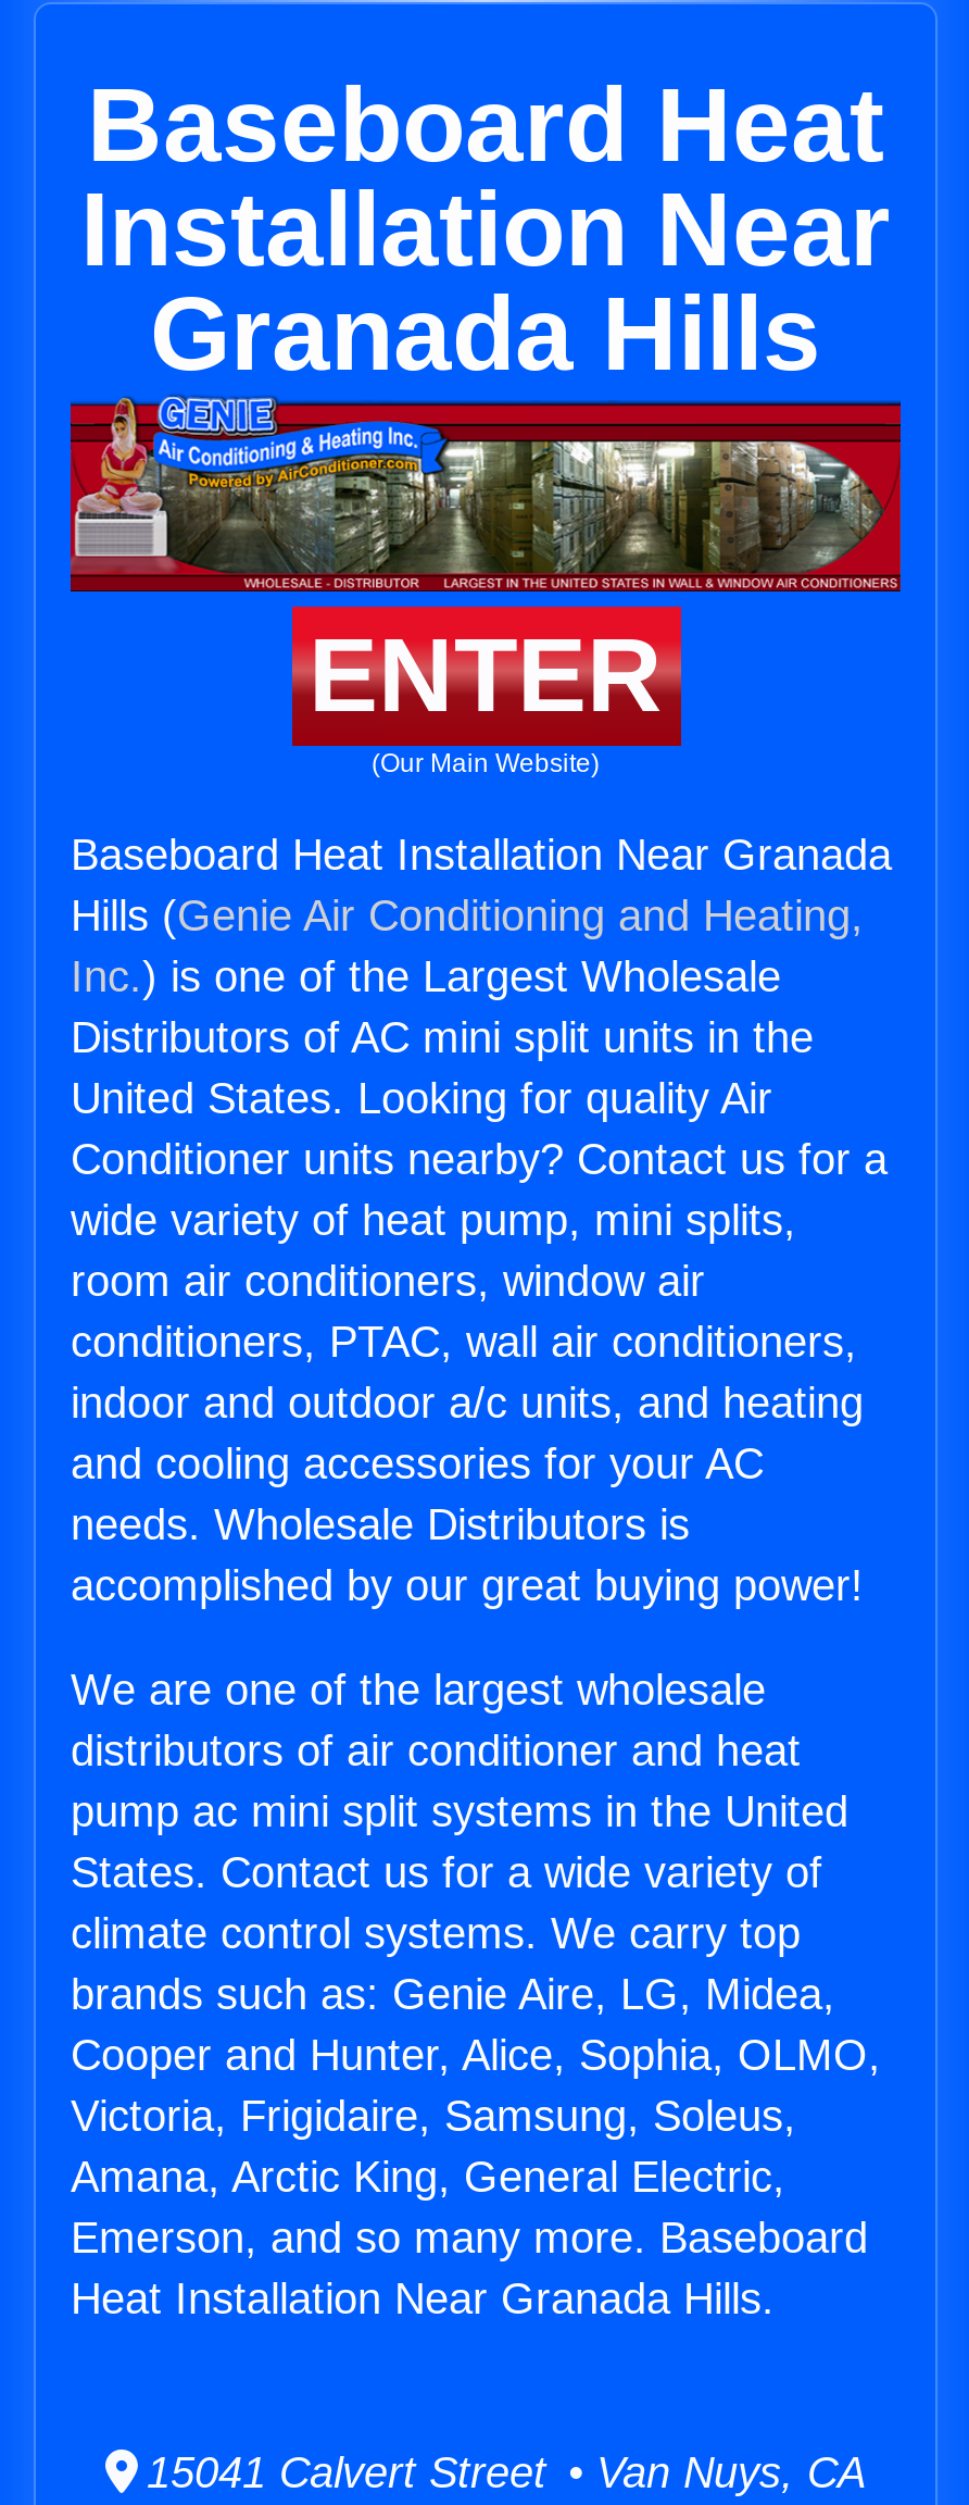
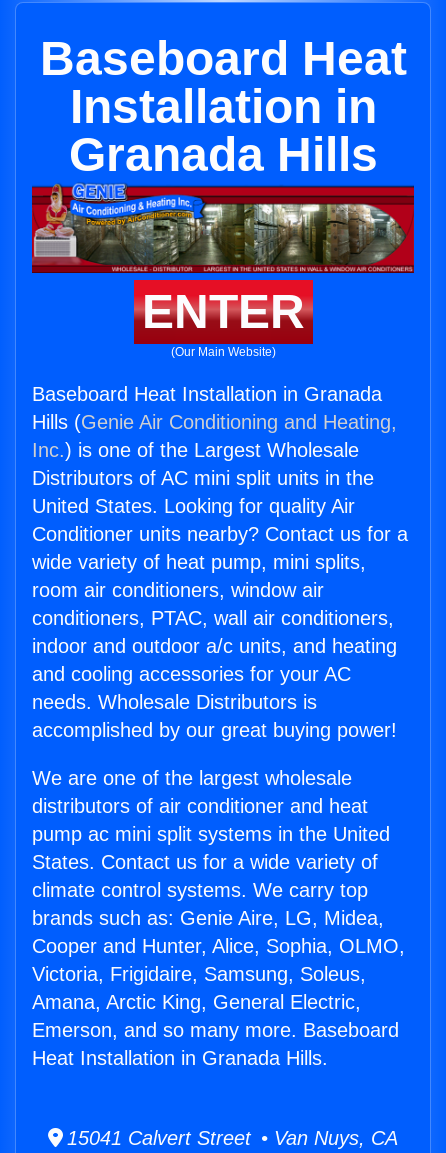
- Installation Near
+ Installation in

- Baseboard Heat Installation Near Granada
+ Baseboard Heat Installation in Granada

- Heat Installation Near Granada Hills.
+ Heat Installation in Granada Hills.
